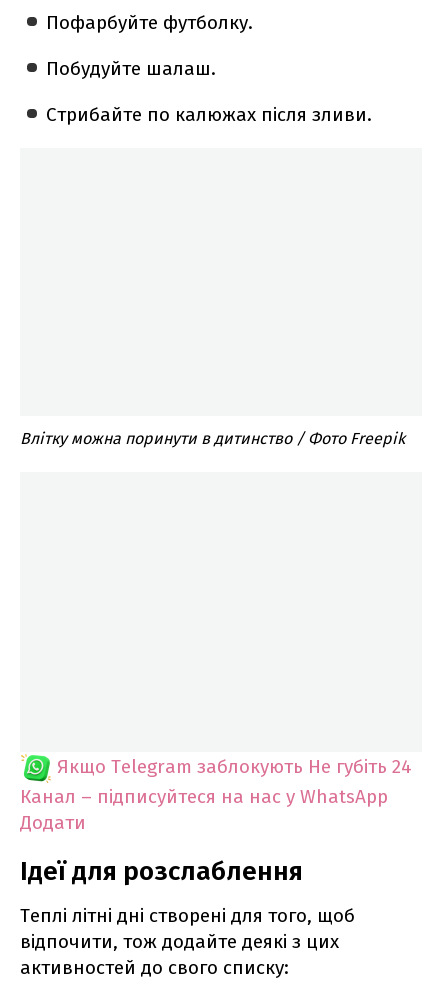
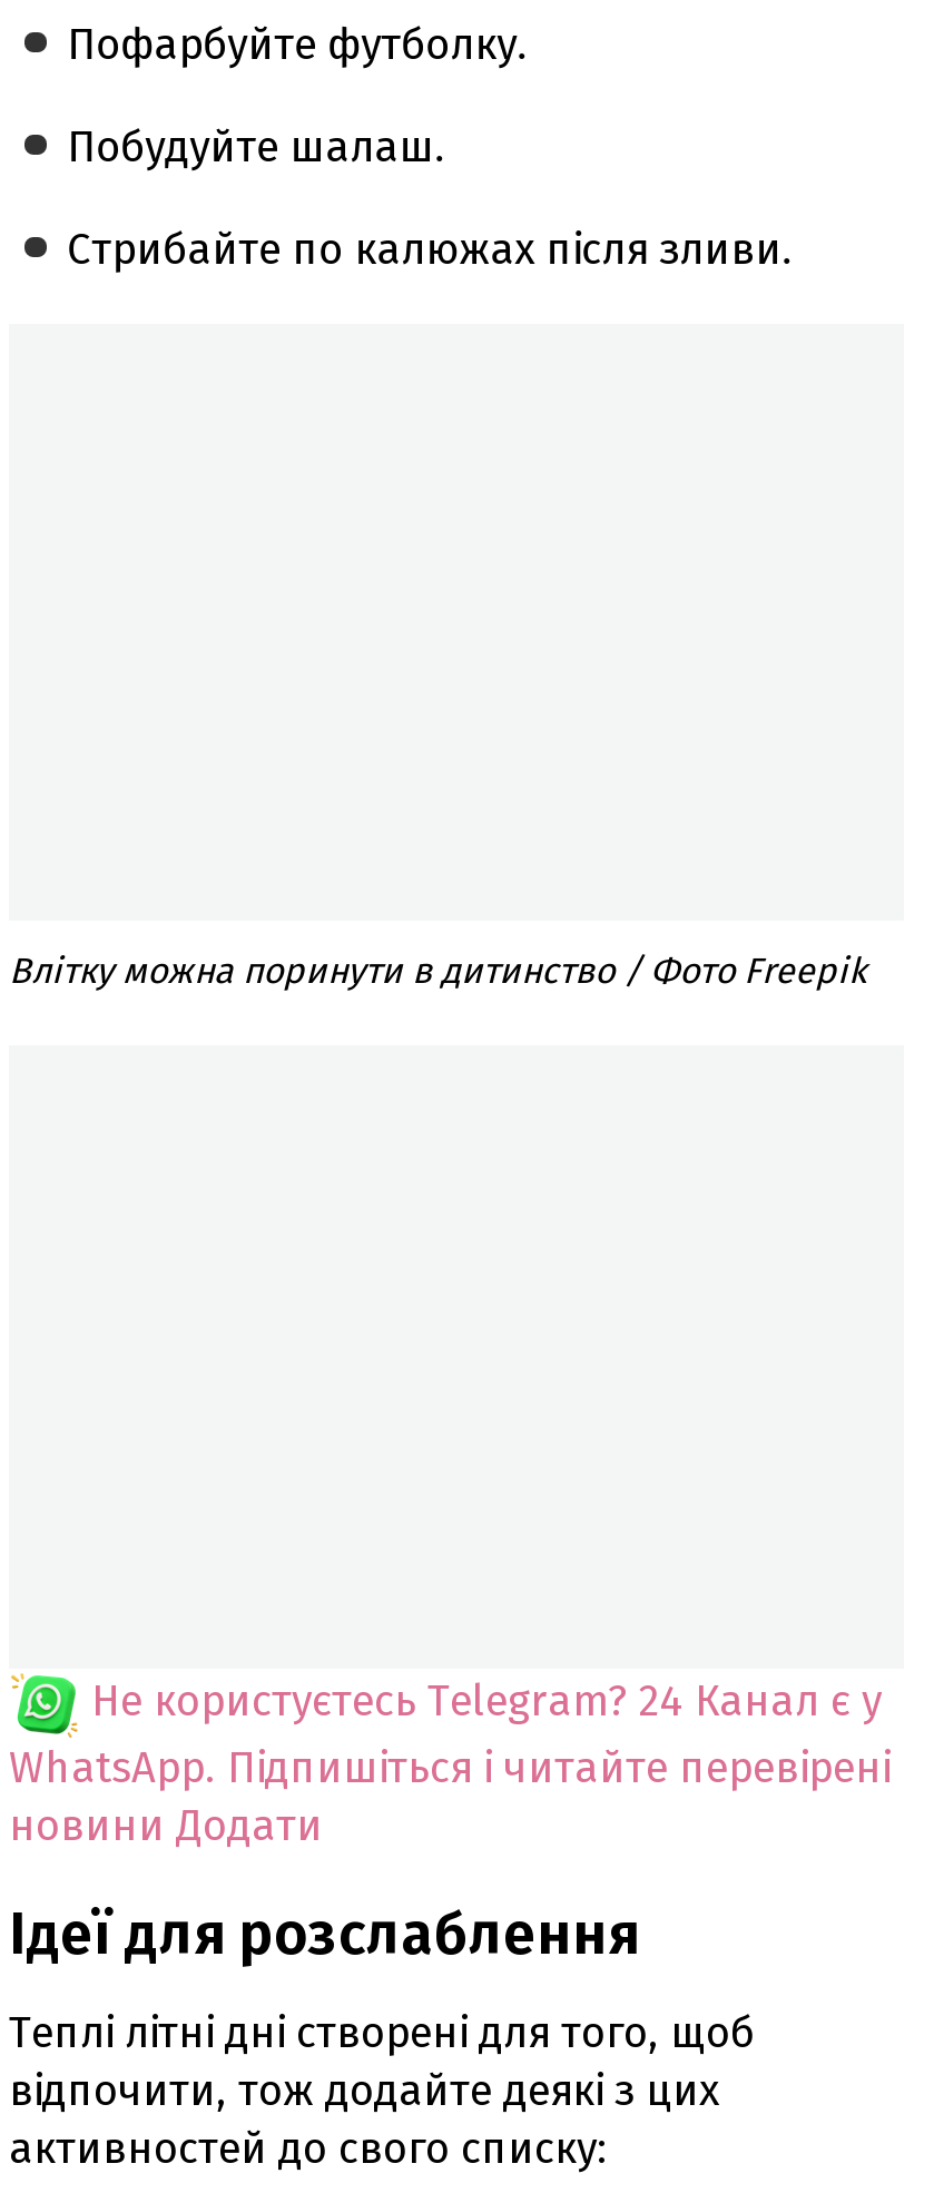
- Якщо Telegram заблокують Не губіть 24
- Канал – підписуйтеся на нас у WhatsApp
- Додати
+ Не користуєтесь Telegram? 24 Канал є у
+ WhatsApp. Підпишіться і читайте перевірені
+ новини Додати
